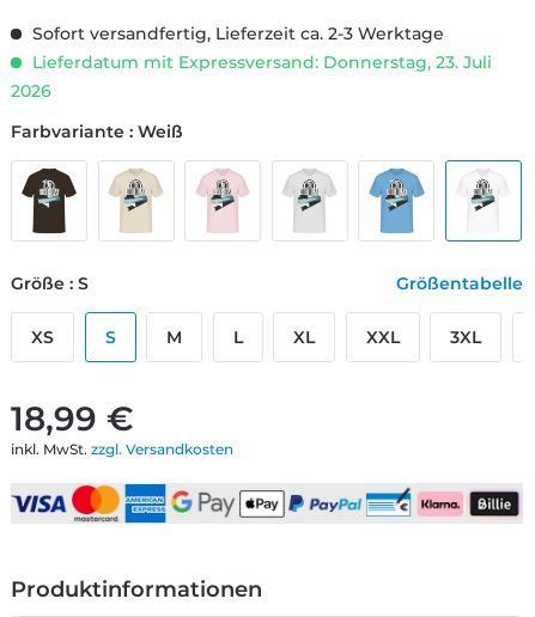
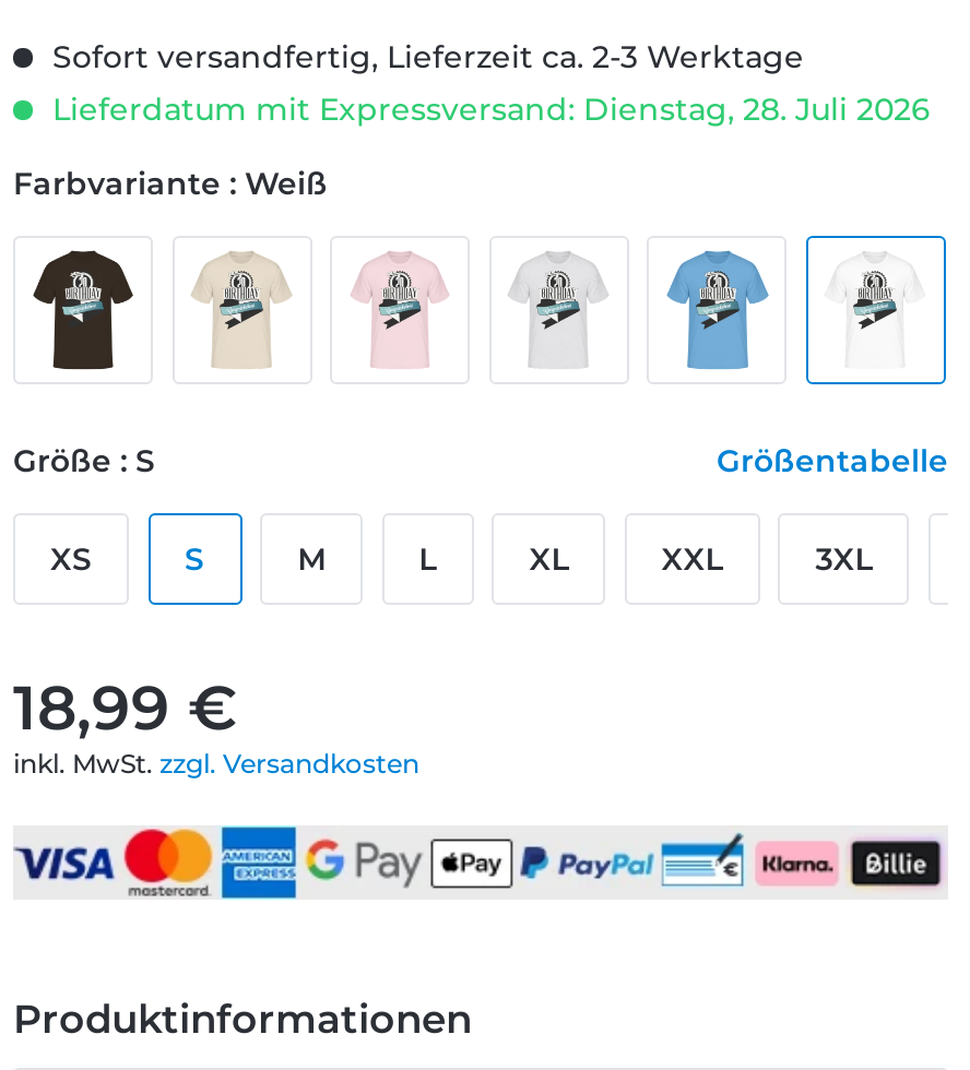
- Lieferdatum mit Expressversand: Donnerstag, 23. Juli
- 2026
+ Lieferdatum mit Expressversand: Dienstag, 28. Juli 2026
